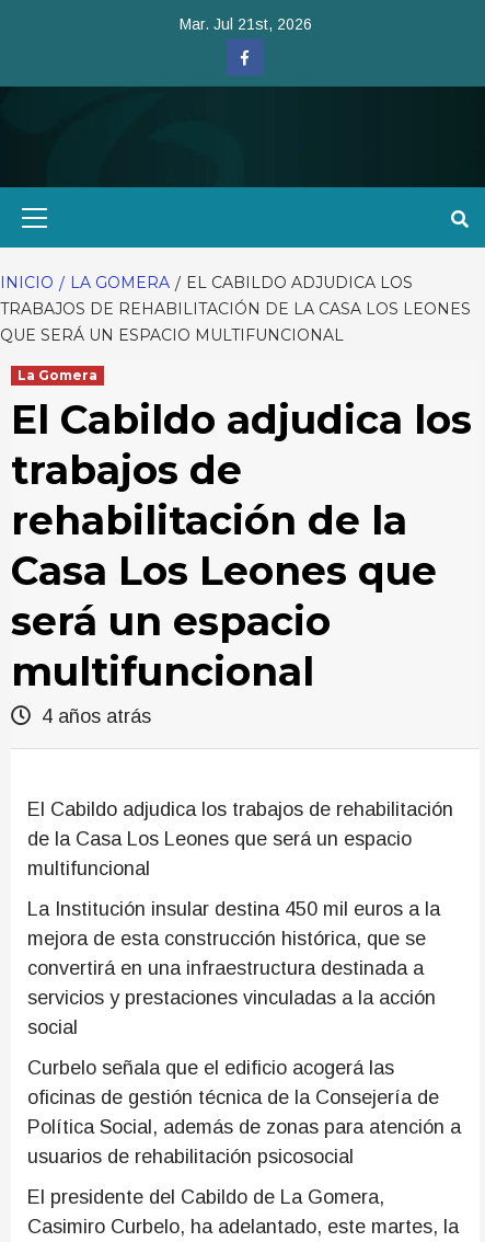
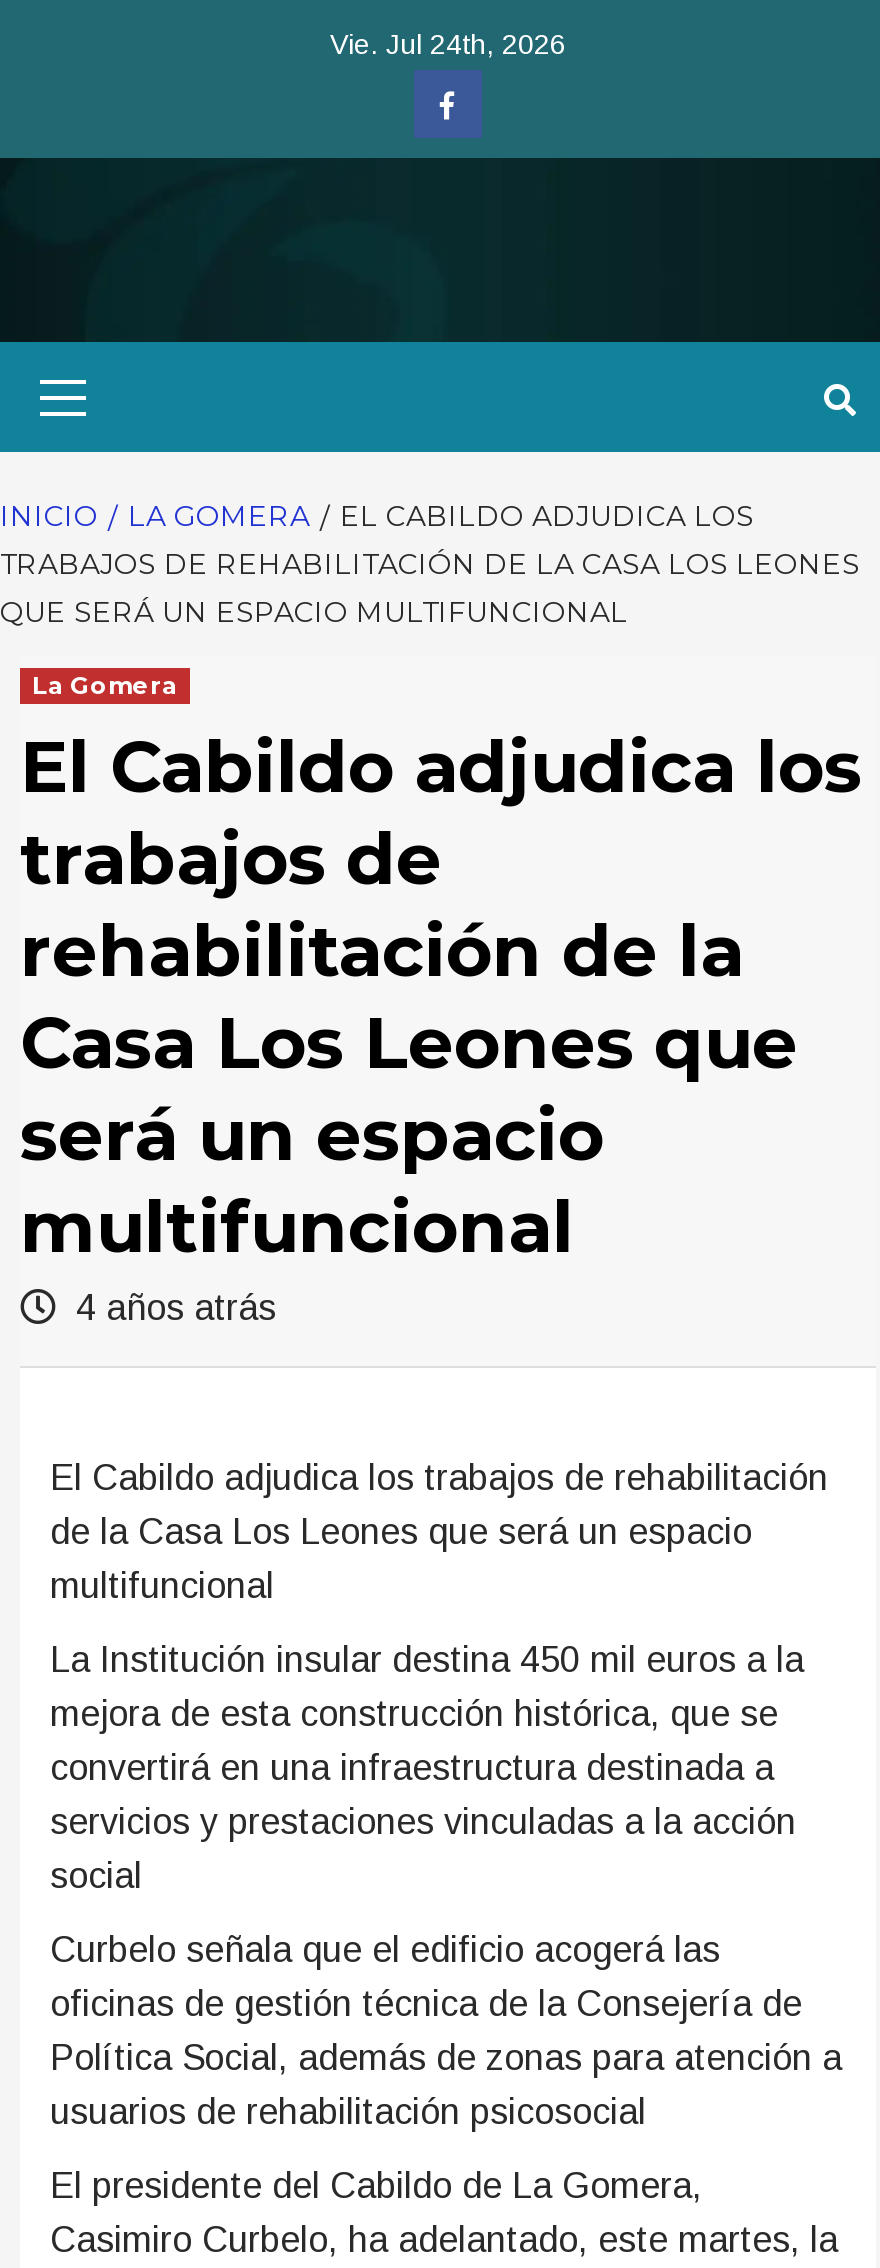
- Mar. Jul 21st, 2026
+ Vie. Jul 24th, 2026
